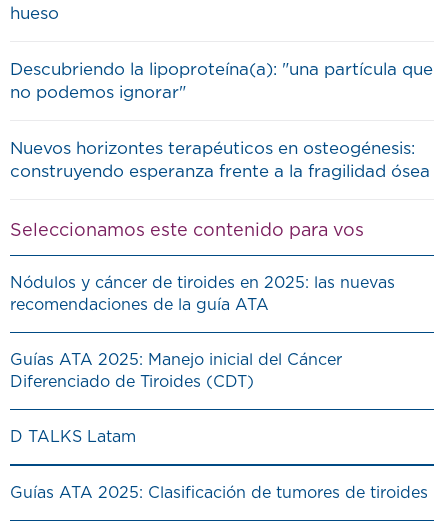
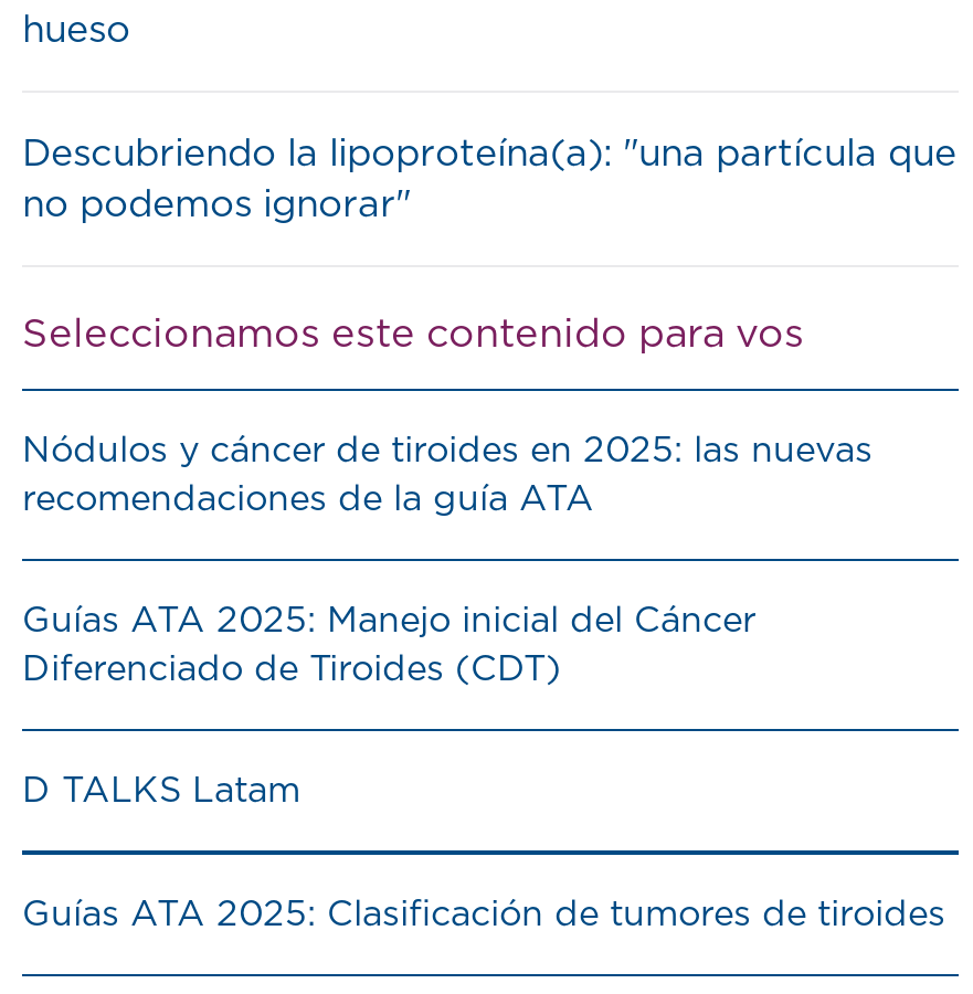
- Nuevos horizontes terapéuticos en osteogénesis:
- construyendo esperanza frente a la fragilidad ósea
